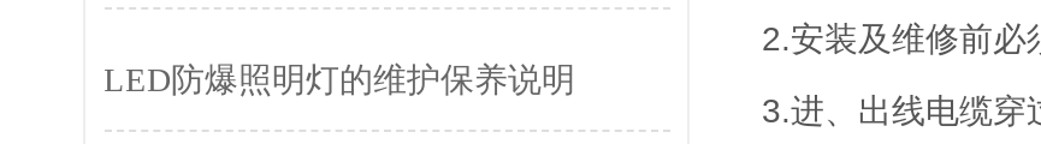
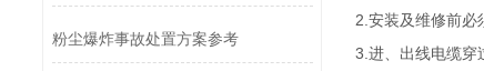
- LED防爆照明灯的维护保养说明
+ 粉尘爆炸事故处置方案参考
